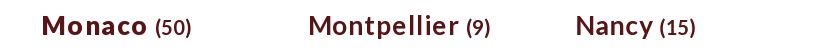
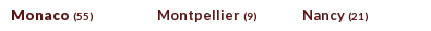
- Monaco (50)
+ Monaco (55)

- Nancy (15)
+ Nancy (21)
